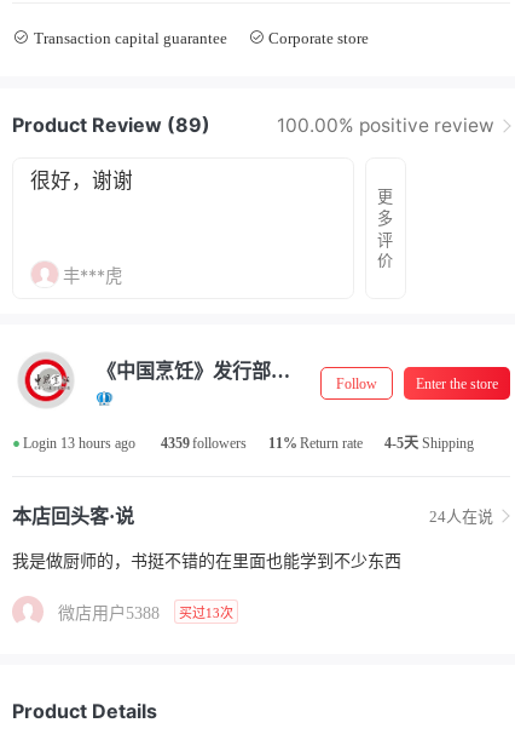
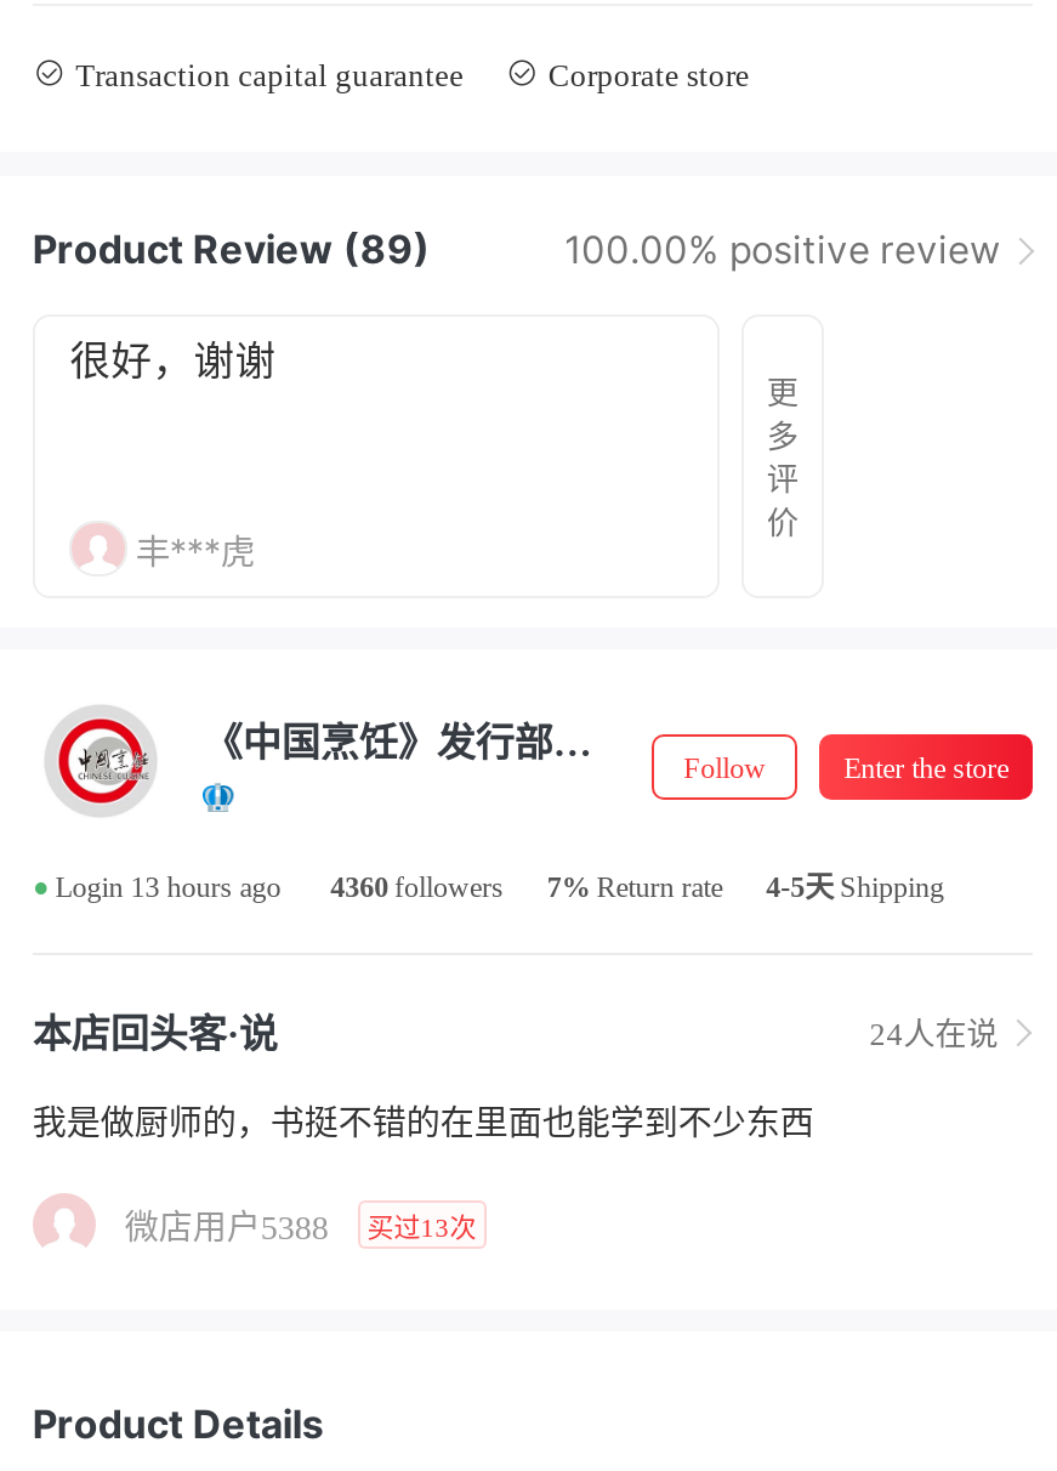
- 4359 followers
+ 4360 followers

- 11% Return rate
+ 7% Return rate
